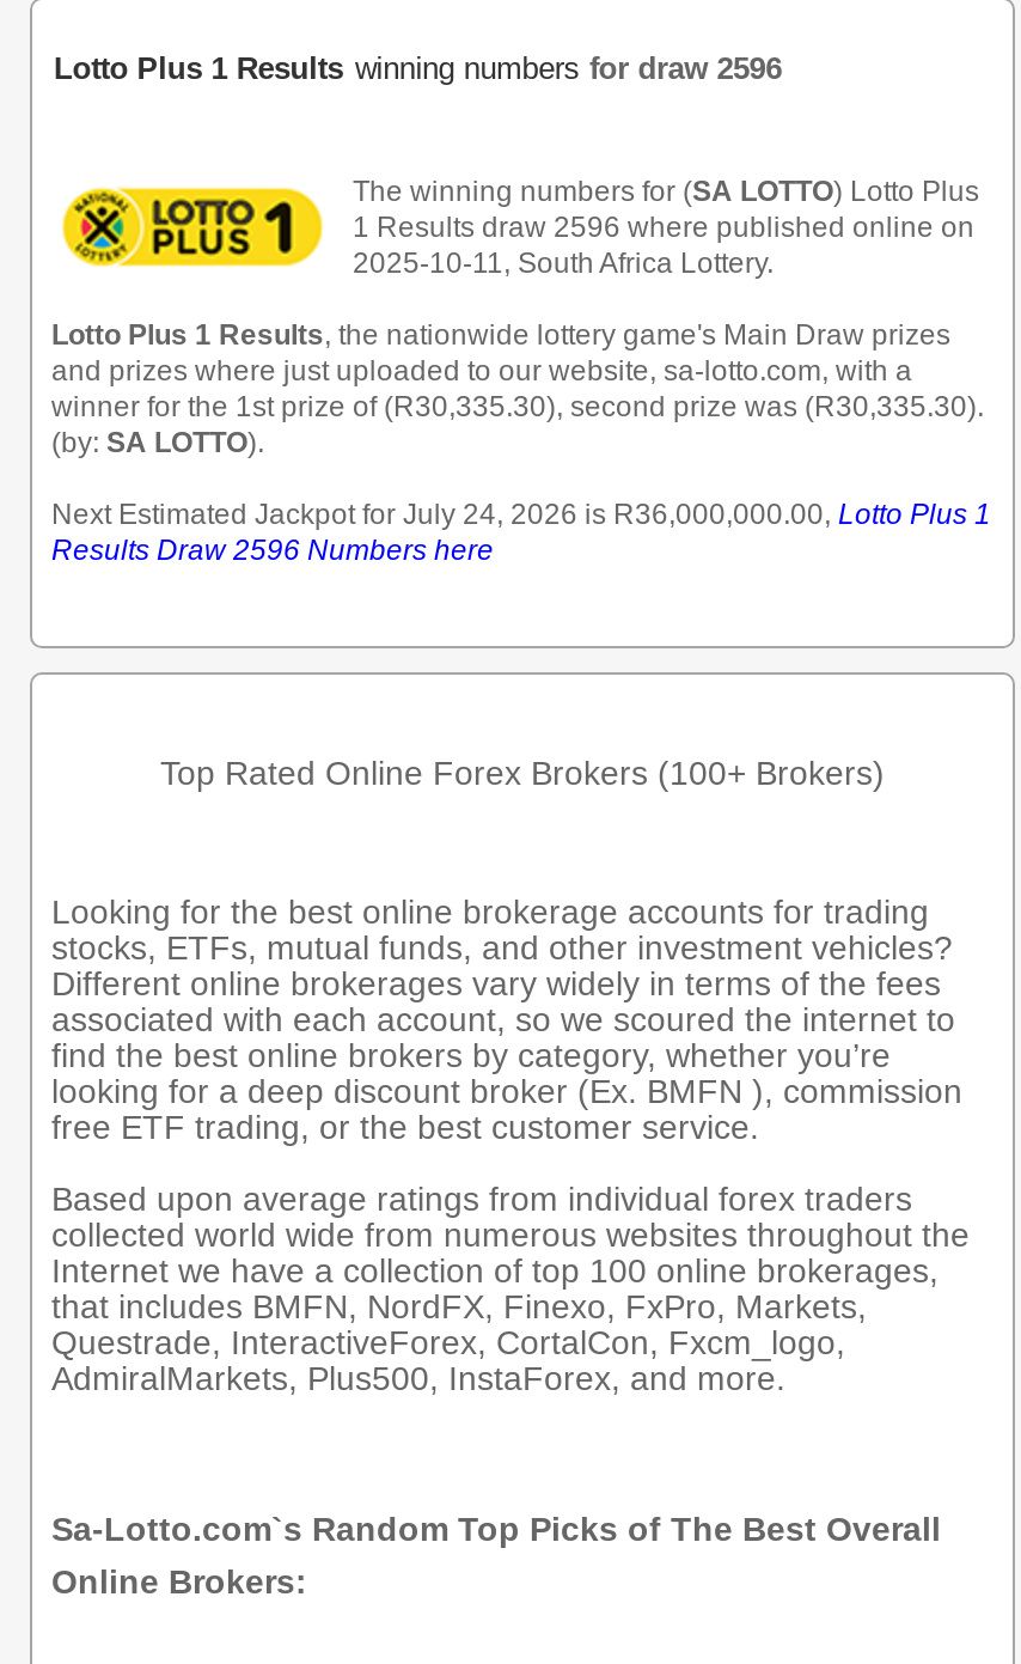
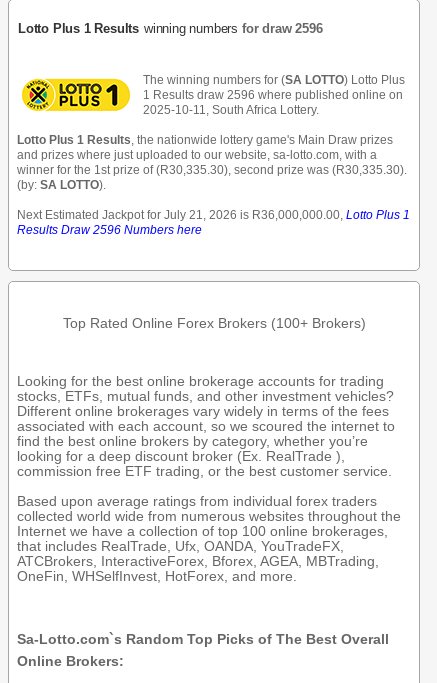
- Next Estimated Jackpot for July 24, 2026 is R36,000,000.00, Lotto Plus 1
+ Next Estimated Jackpot for July 21, 2026 is R36,000,000.00, Lotto Plus 1

- looking for a deep discount broker (Ex. BMFN ), commission
- free ETF trading, or the best customer service.
+ looking for a deep discount broker (Ex. RealTrade ),
+ commission free ETF trading, or the best customer service.

- that includes BMFN, NordFX, Finexo, FxPro, Markets,
- Questrade, InteractiveForex, CortalCon, Fxcm_logo,
- AdmiralMarkets, Plus500, InstaForex, and more.
+ that includes RealTrade, Ufx, OANDA, YouTradeFX,
+ ATCBrokers, InteractiveForex, Bforex, AGEA, MBTrading,
+ OneFin, WHSelfInvest, HotForex, and more.
